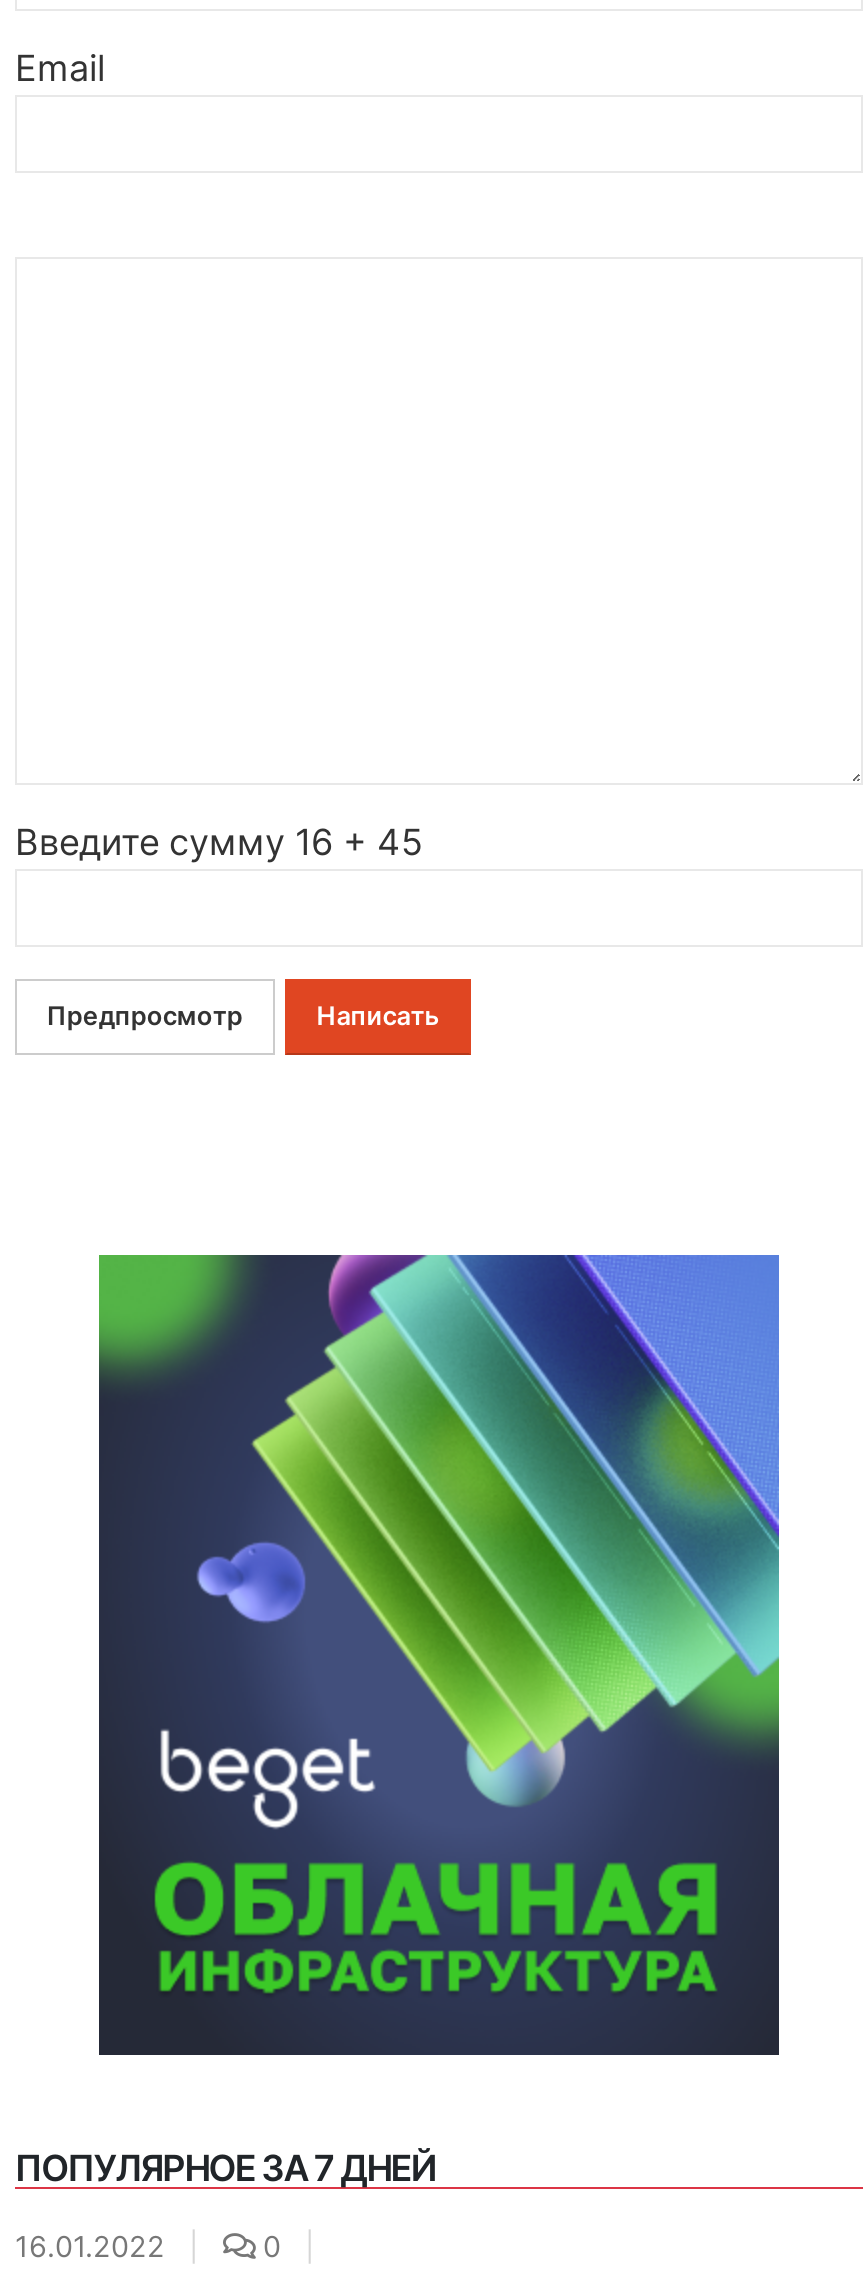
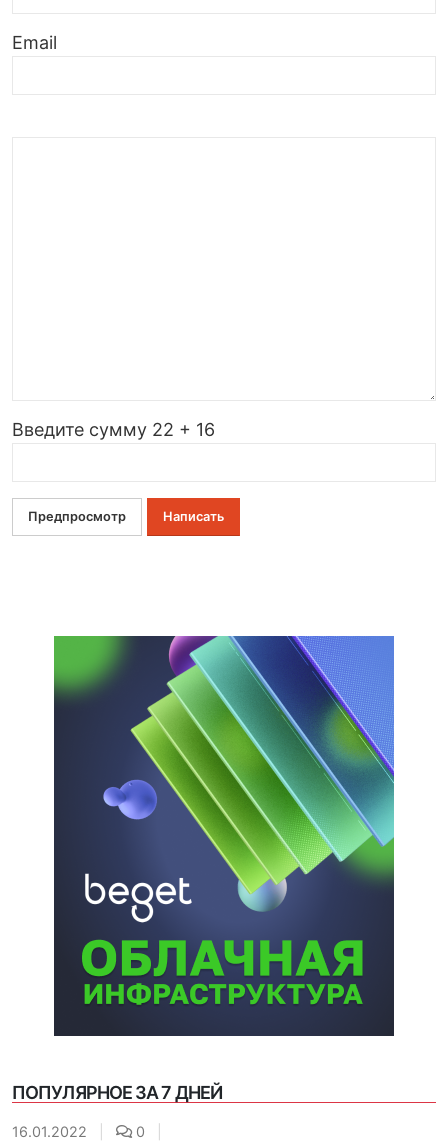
- Введите сумму 16 + 45
+ Введите сумму 22 + 16
